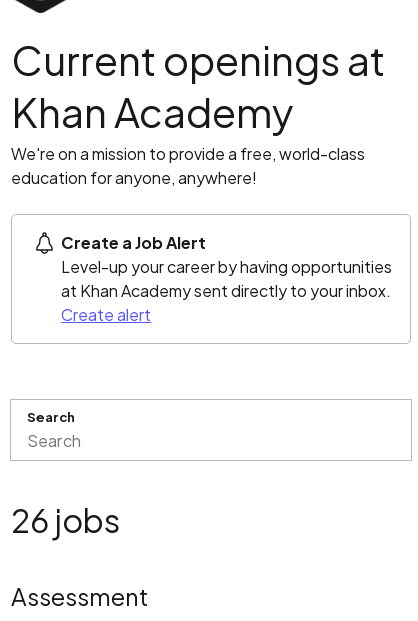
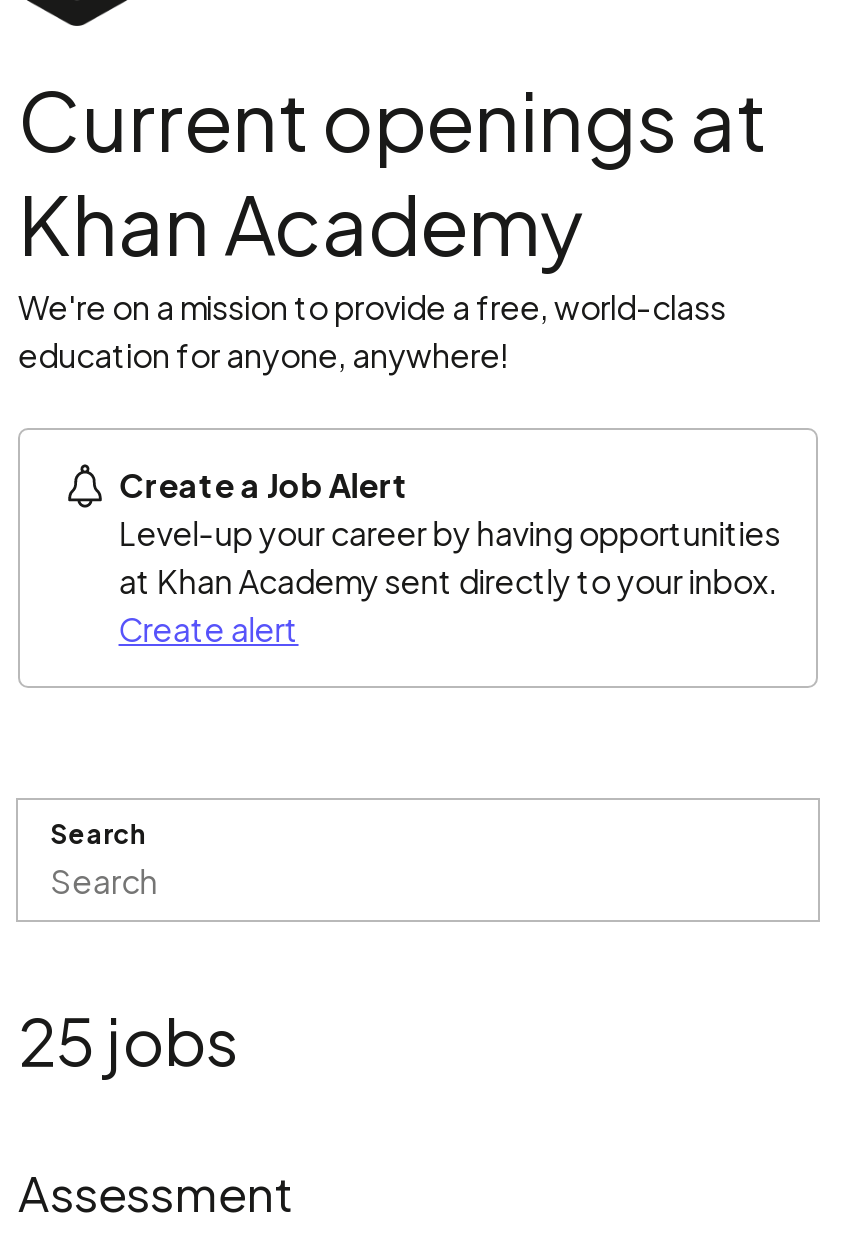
- 26 jobs
+ 25 jobs
